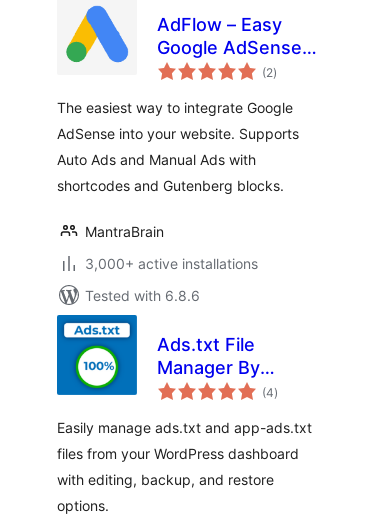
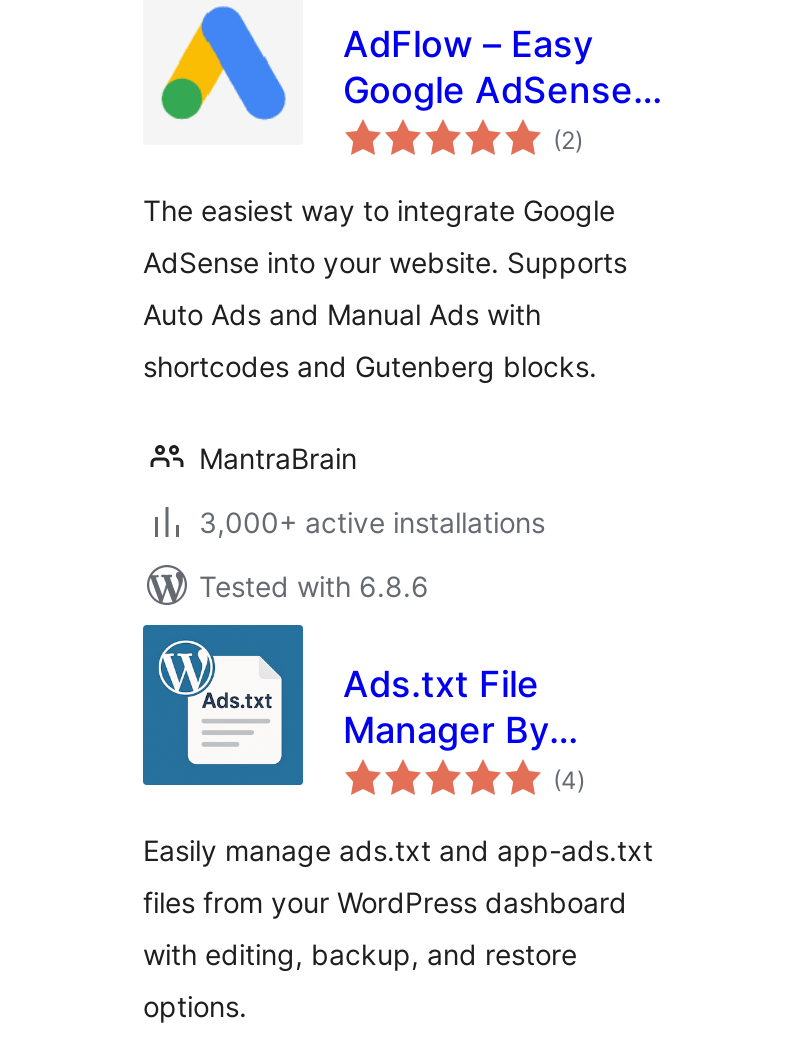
- [image]
+ [image]
